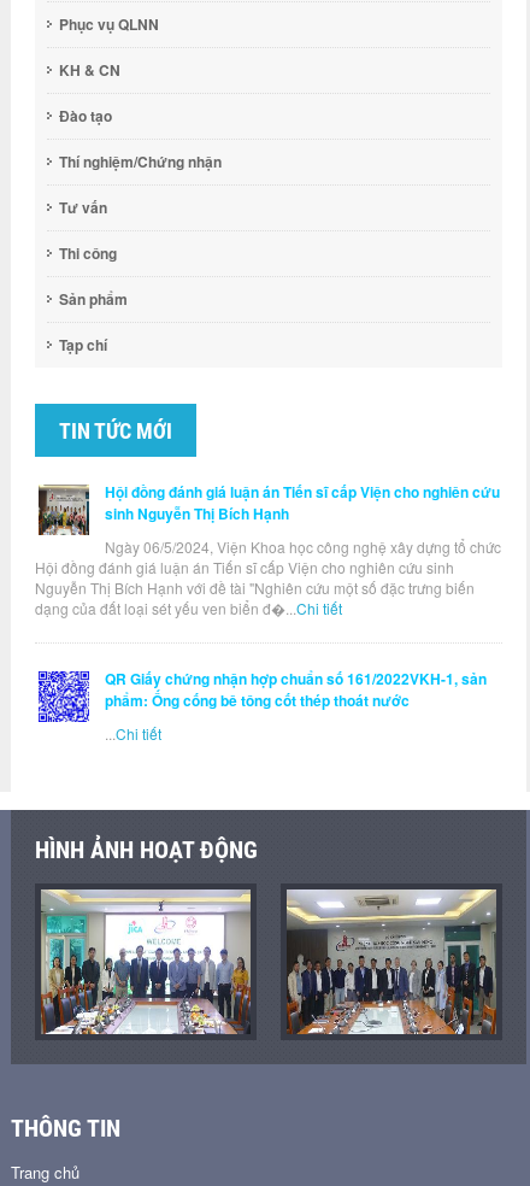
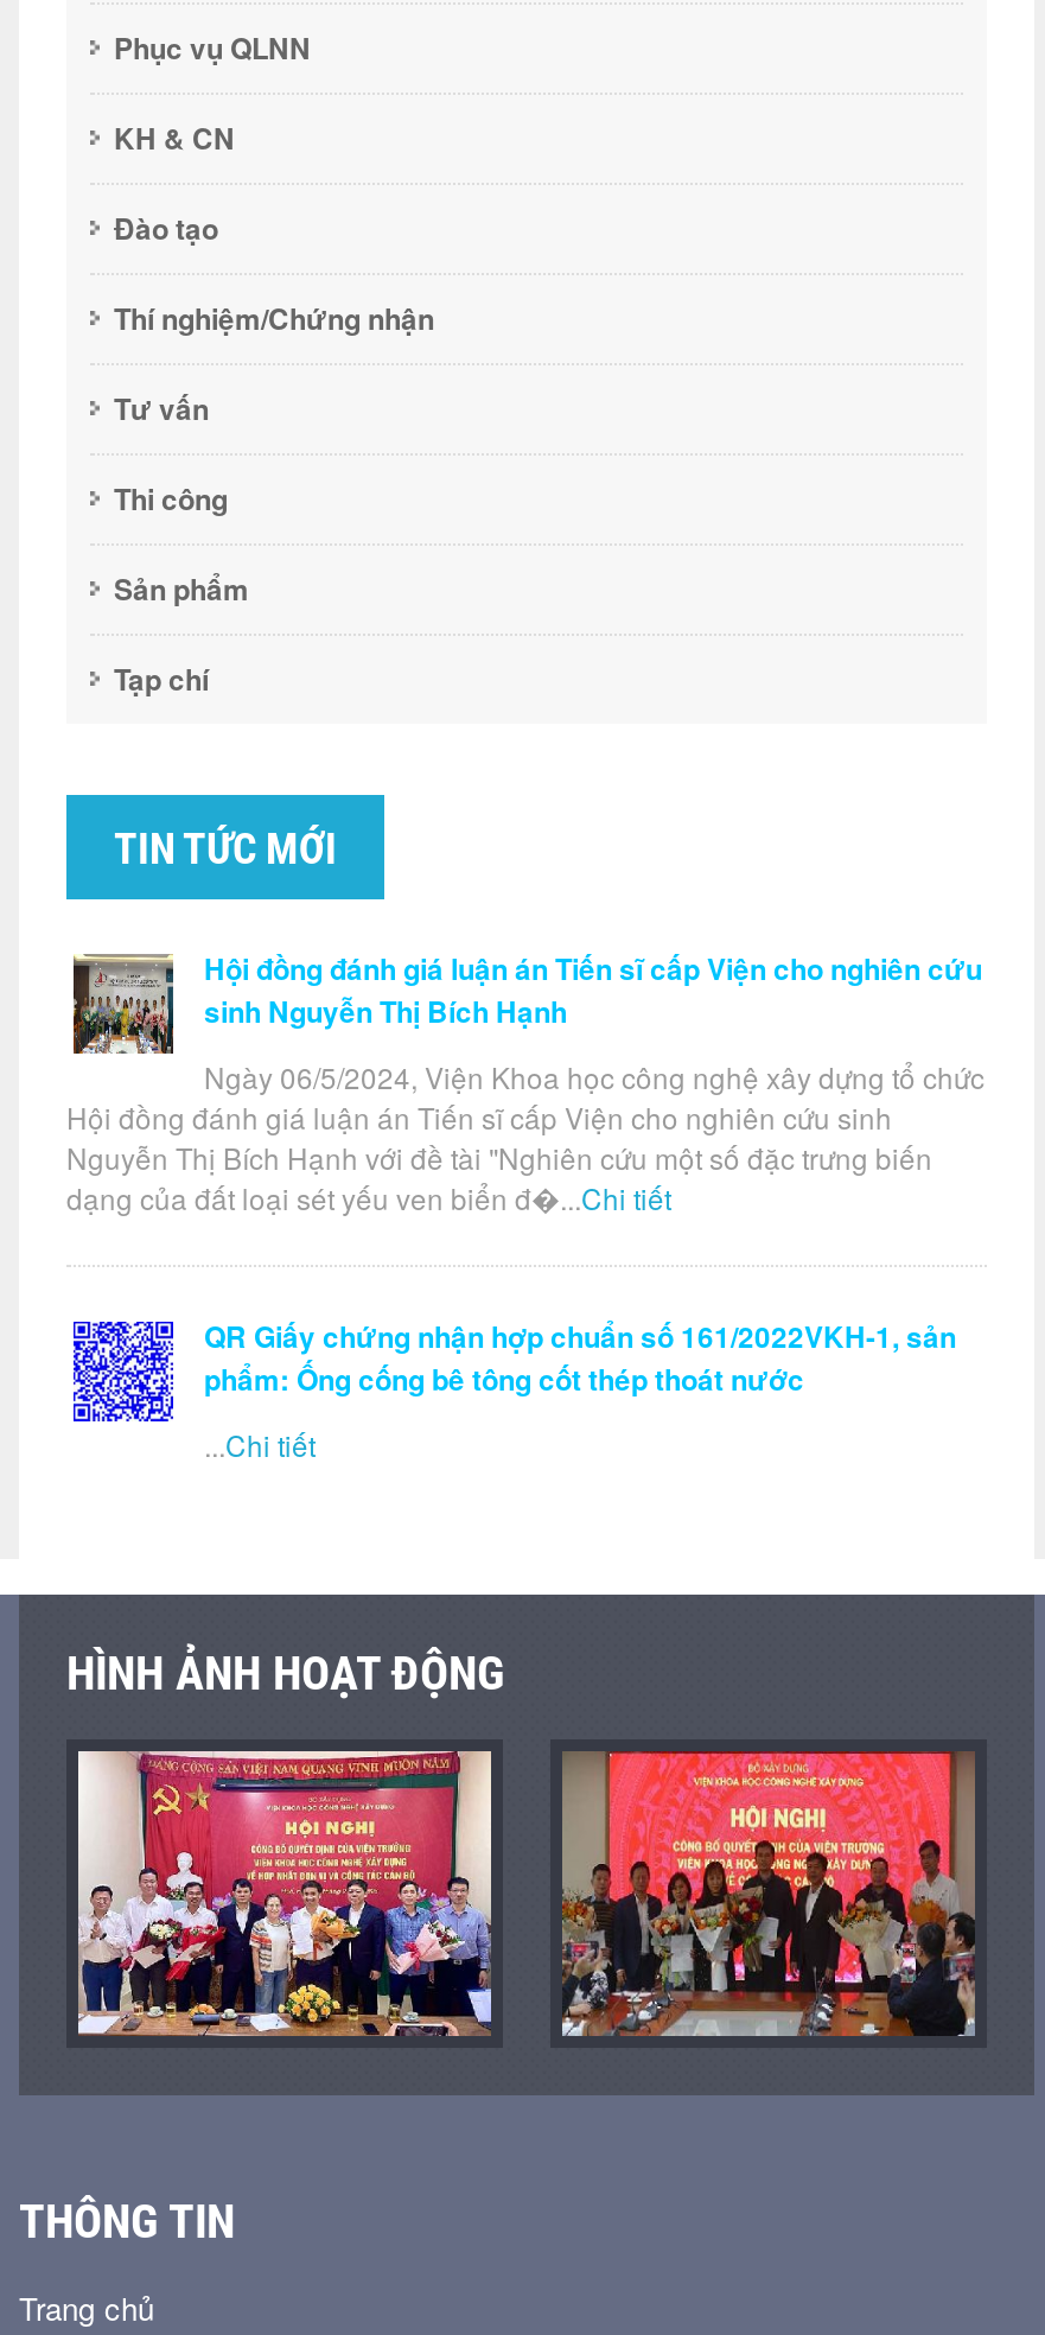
- [image]
+ [image]

- [image]
+ [image]
